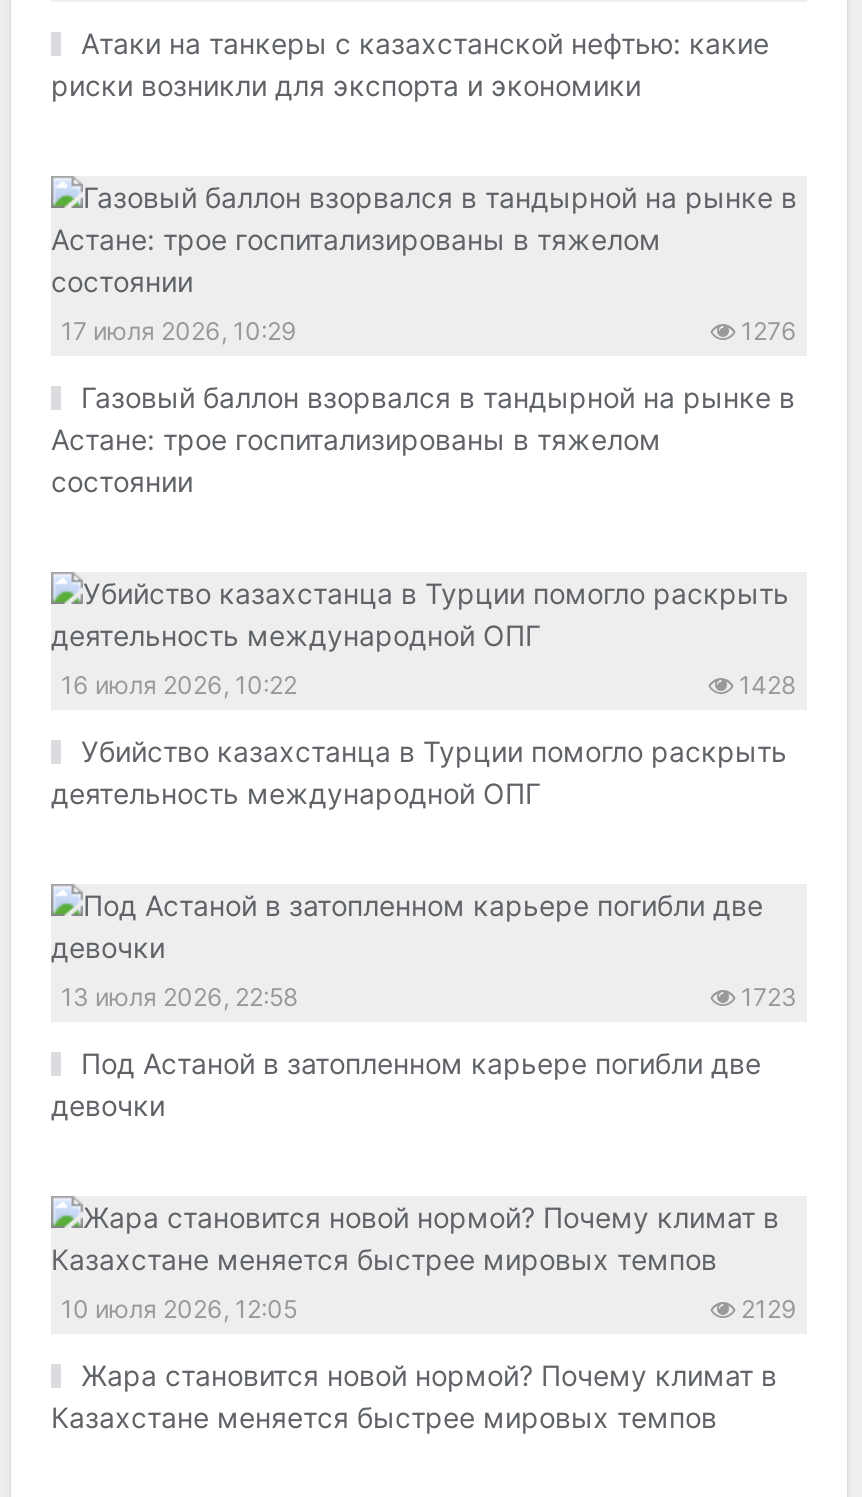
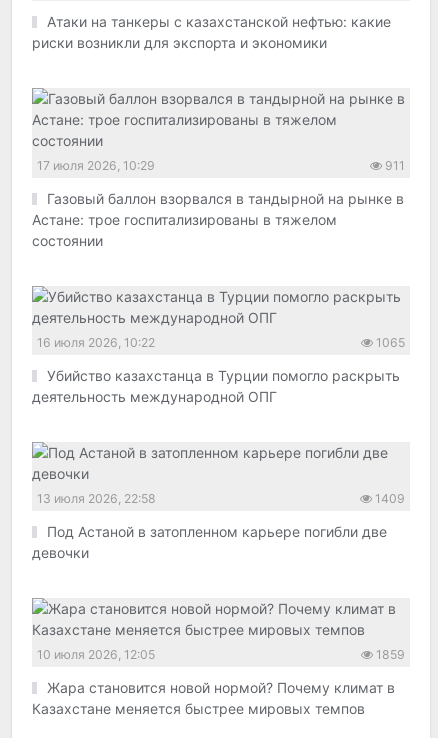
- 1276
+ 911

- 1428
+ 1065

- 1723
+ 1409

- 2129
+ 1859
